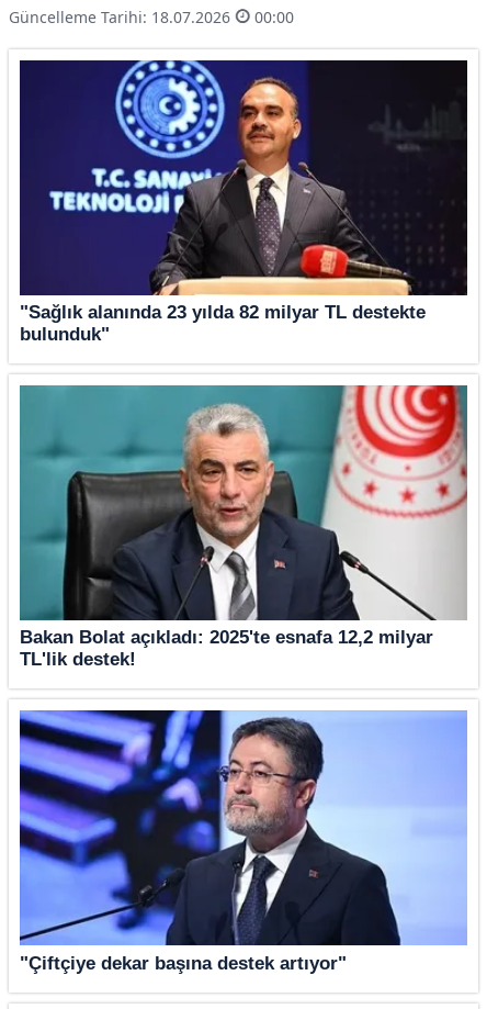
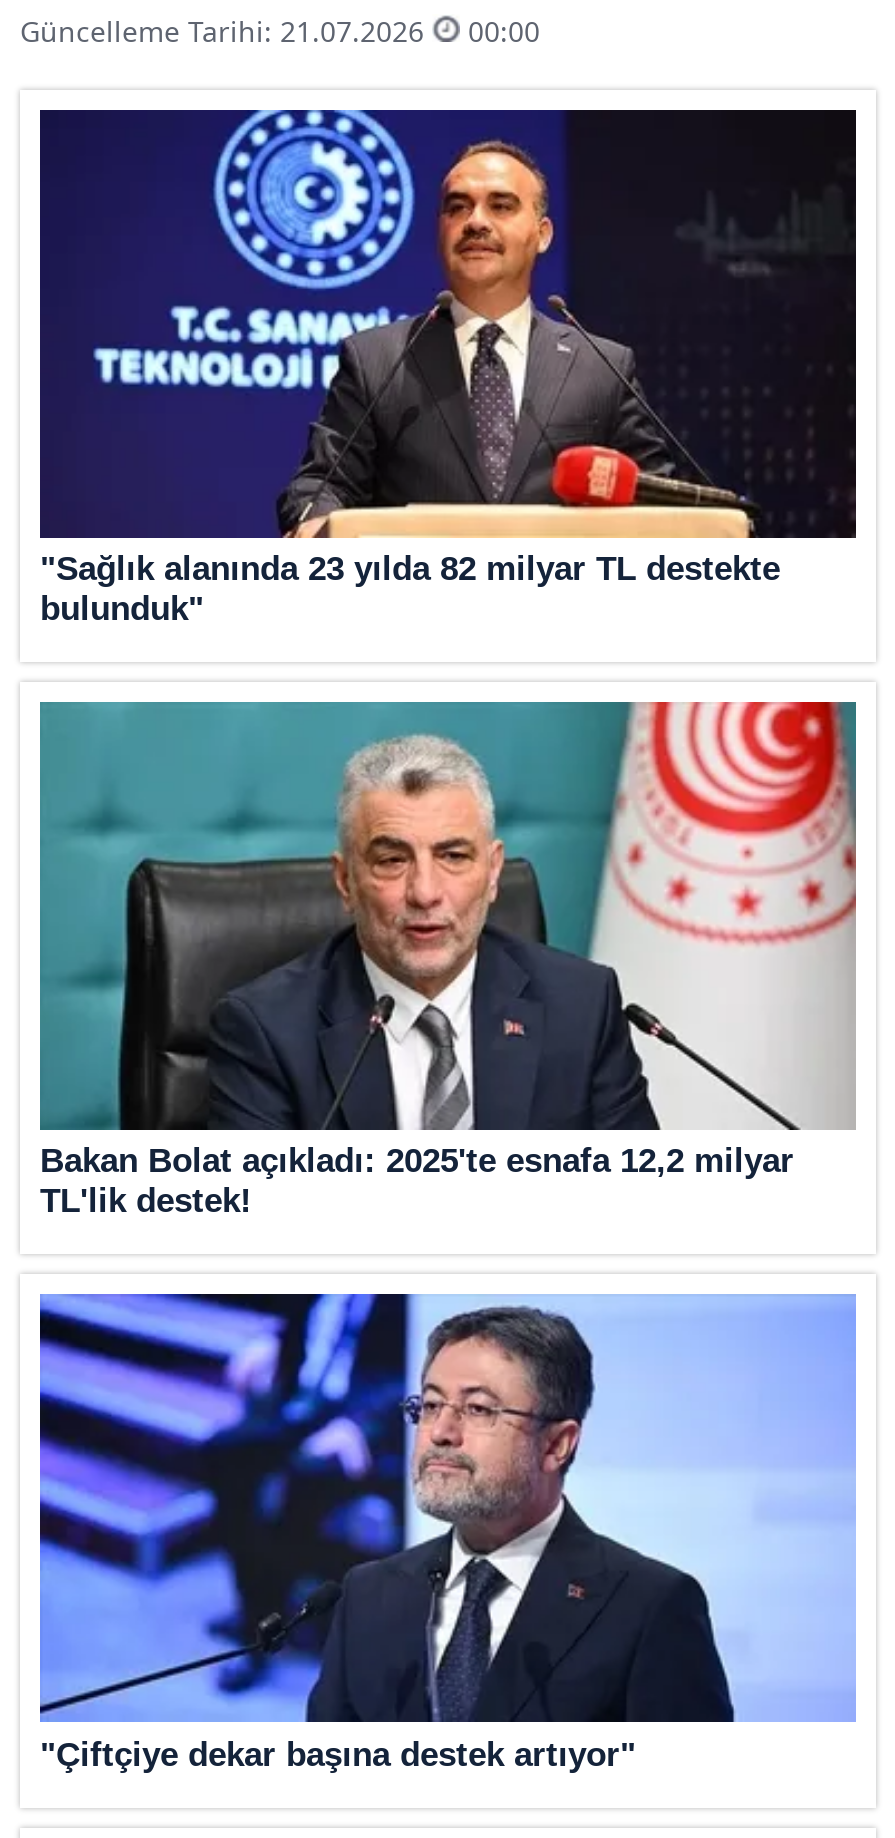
- Güncelleme Tarihi: 18.07.2026
+ Güncelleme Tarihi: 21.07.2026
